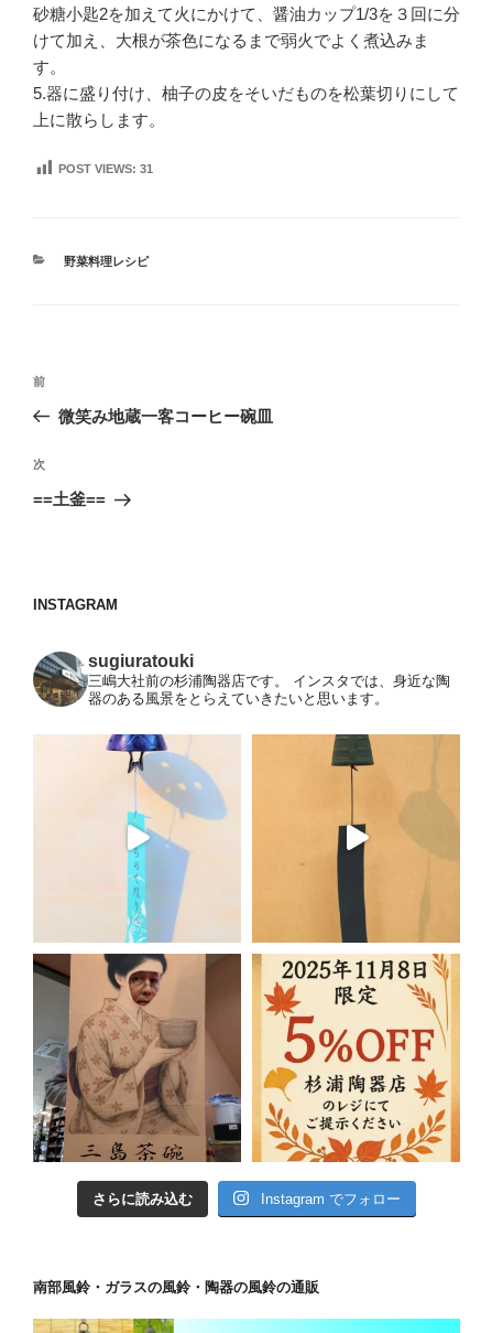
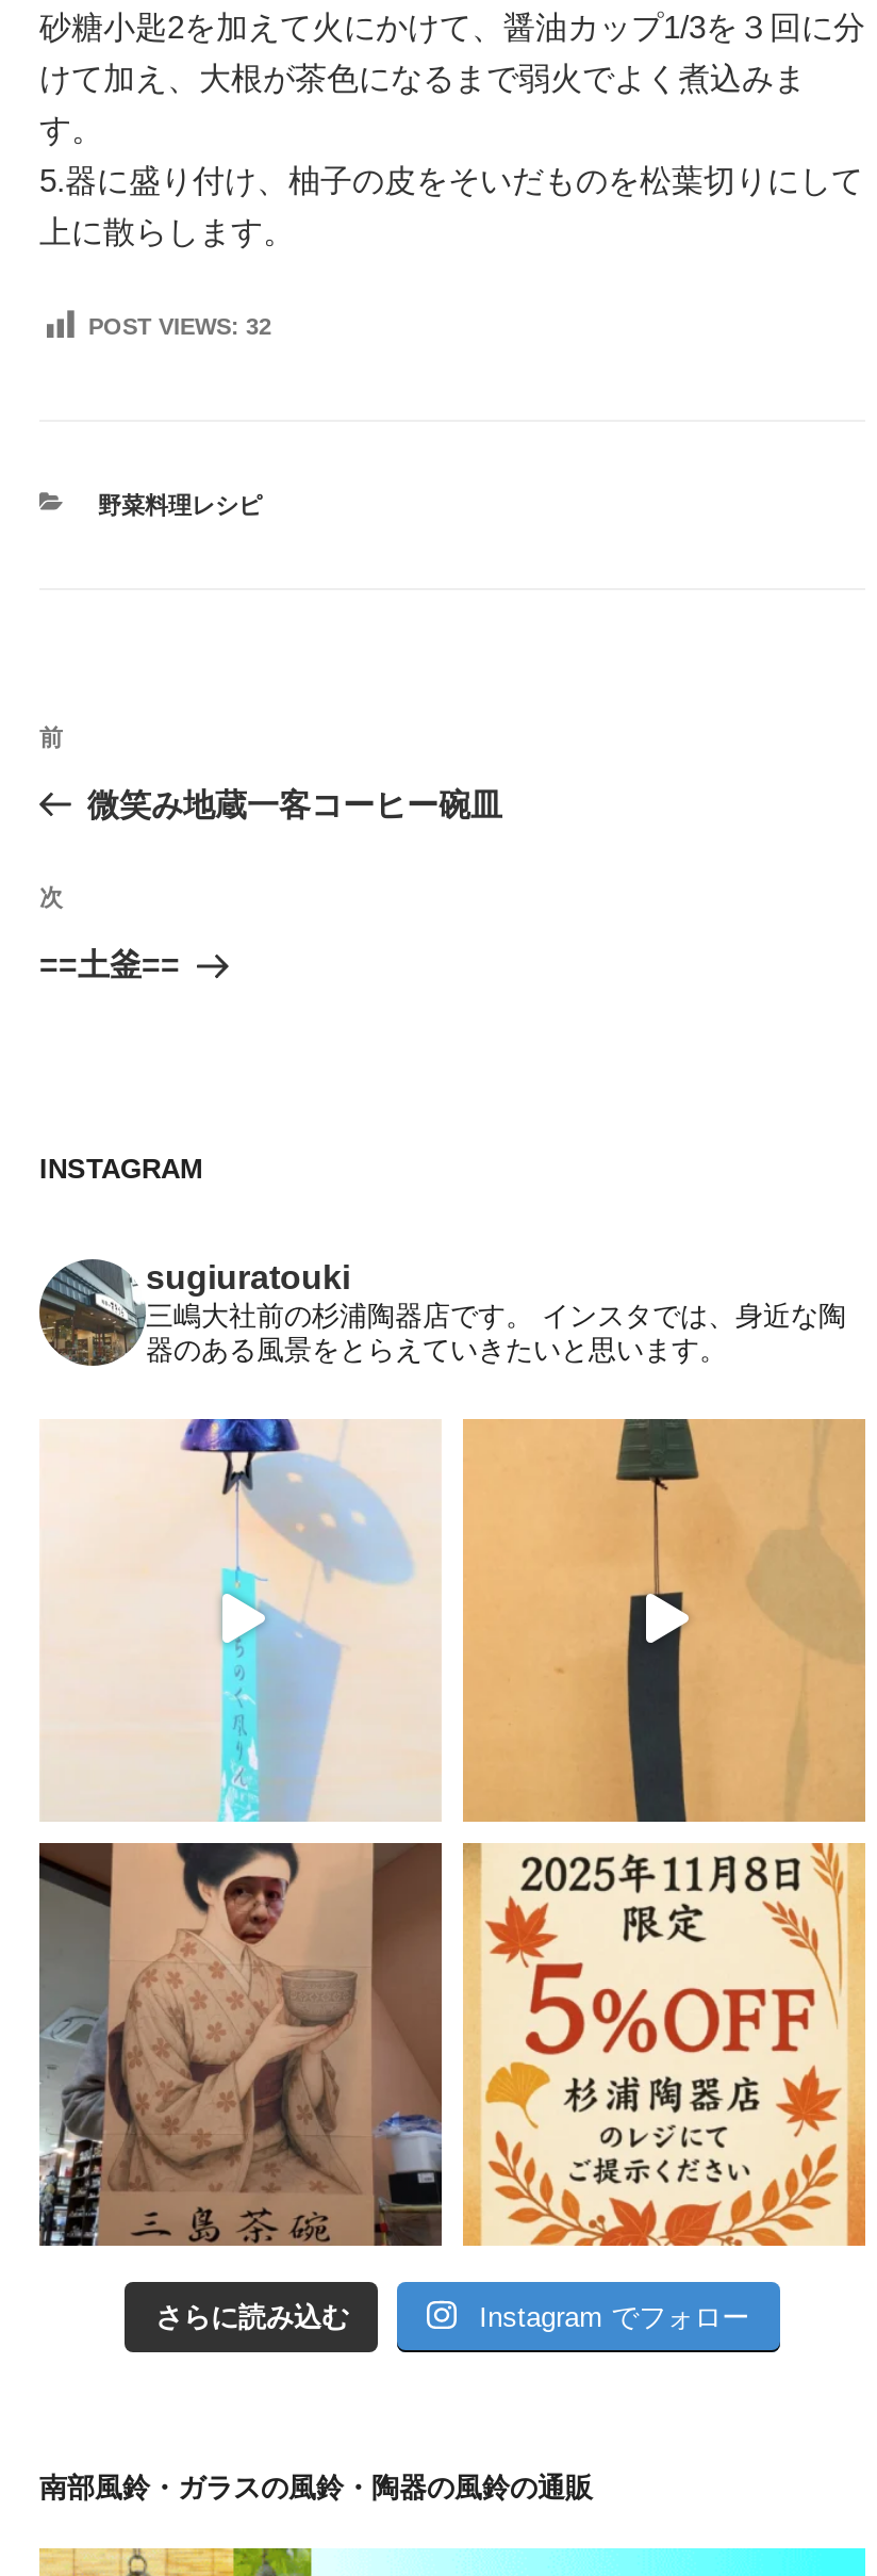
- POST VIEWS: 31
+ POST VIEWS: 32
